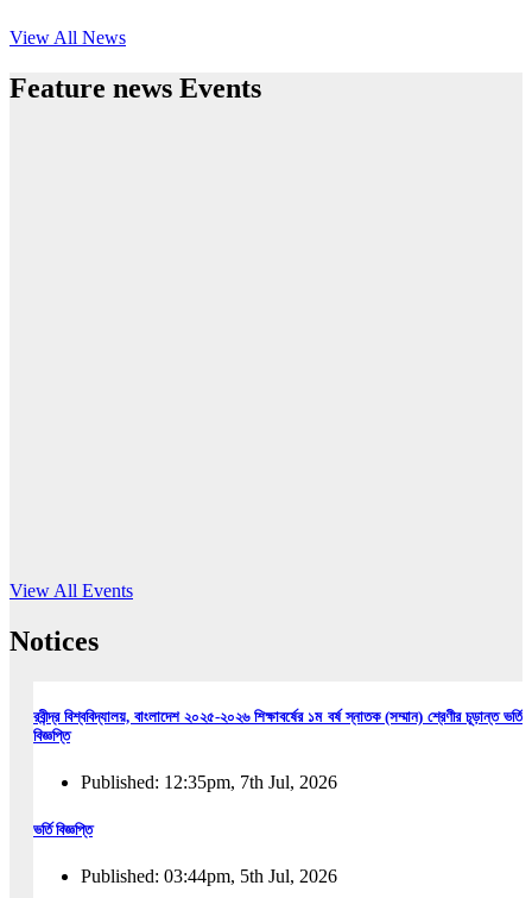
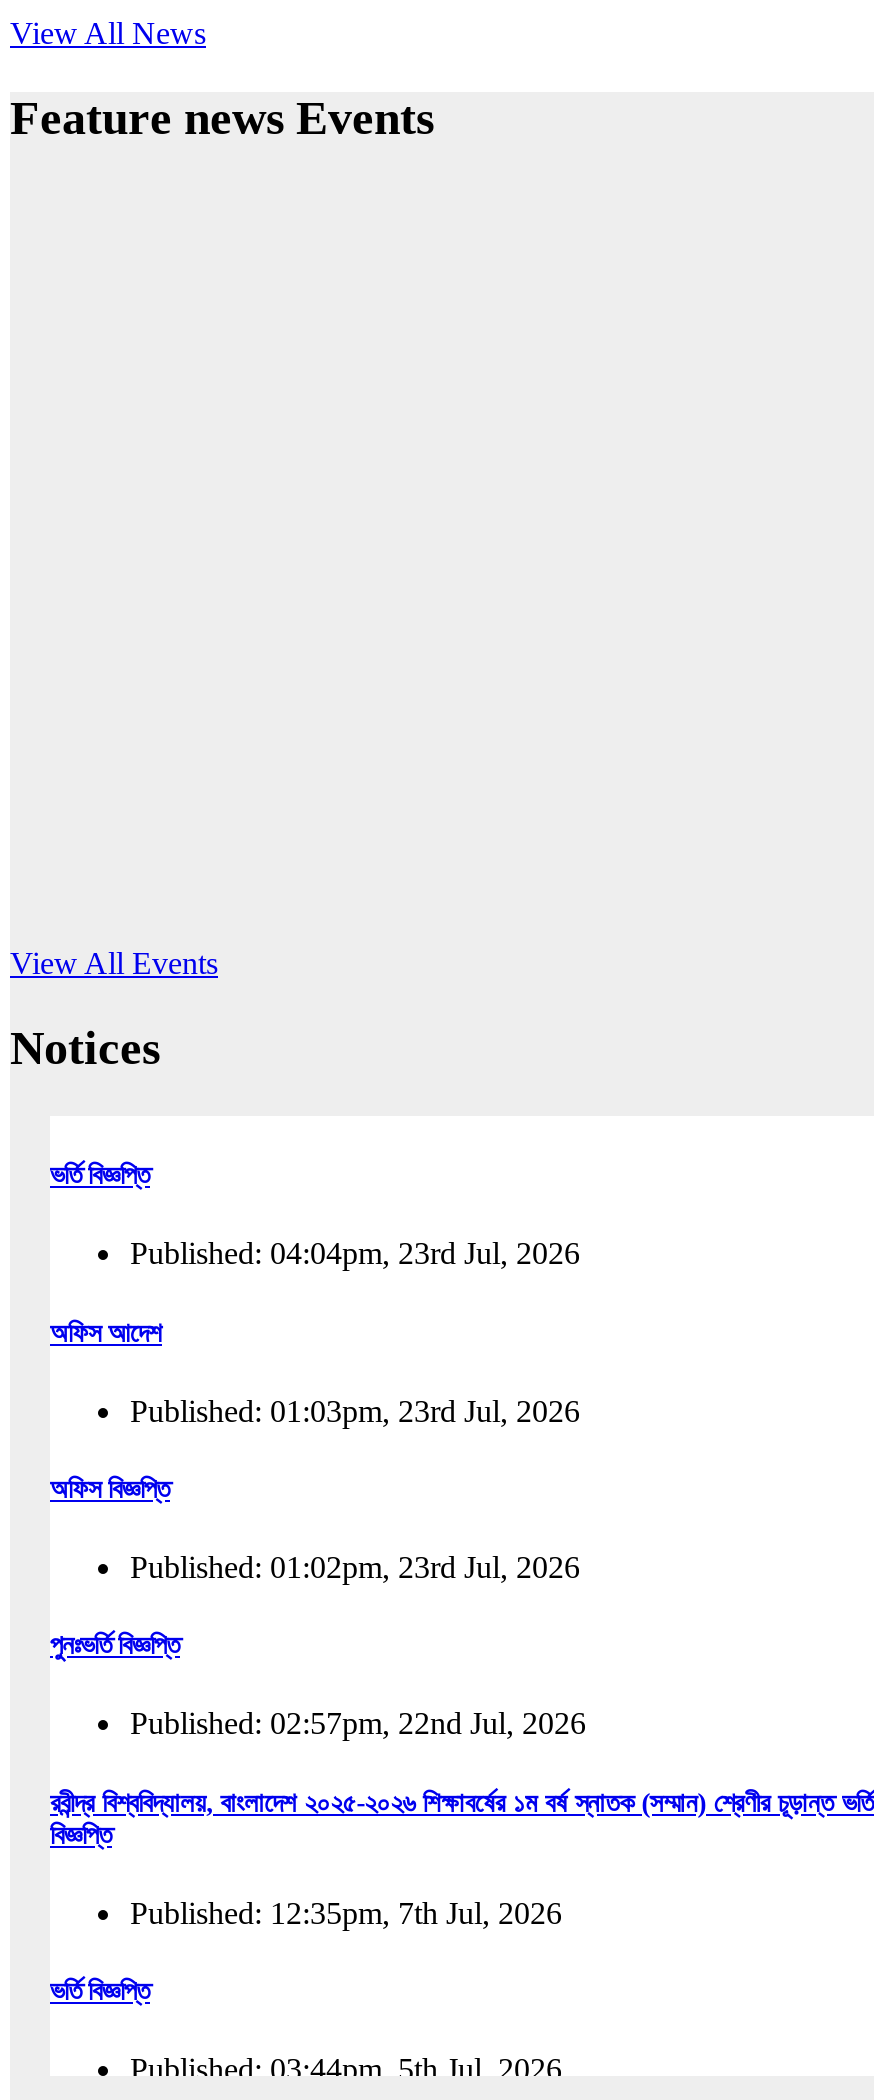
+ ভর্তি বিজ্ঞপ্তি
+ Published: 04:04pm, 23rd Jul, 2026
+ অফিস আদেশ
+ Published: 01:03pm, 23rd Jul, 2026
+ অফিস বিজ্ঞপ্তি
+ Published: 01:02pm, 23rd Jul, 2026
+ পুনঃভর্তি বিজ্ঞপ্তি
+ Published: 02:57pm, 22nd Jul, 2026
